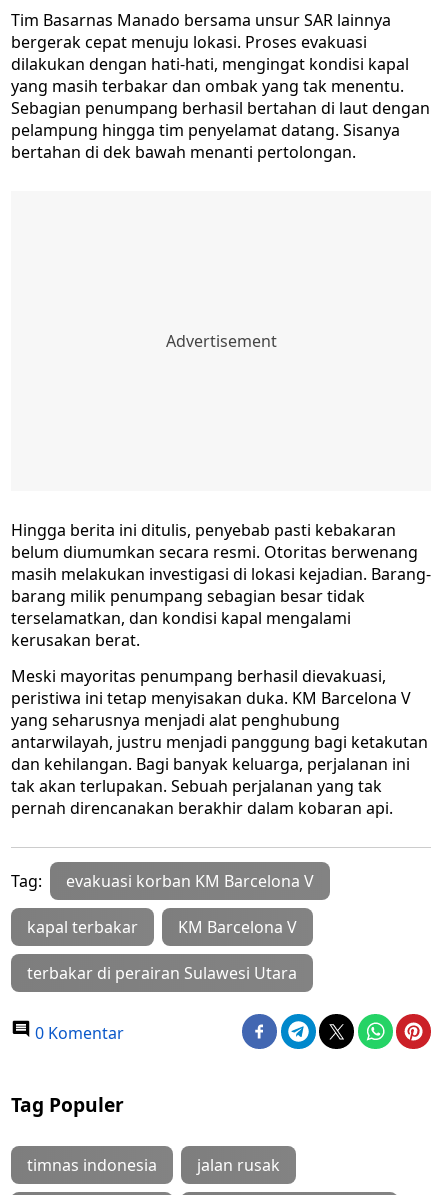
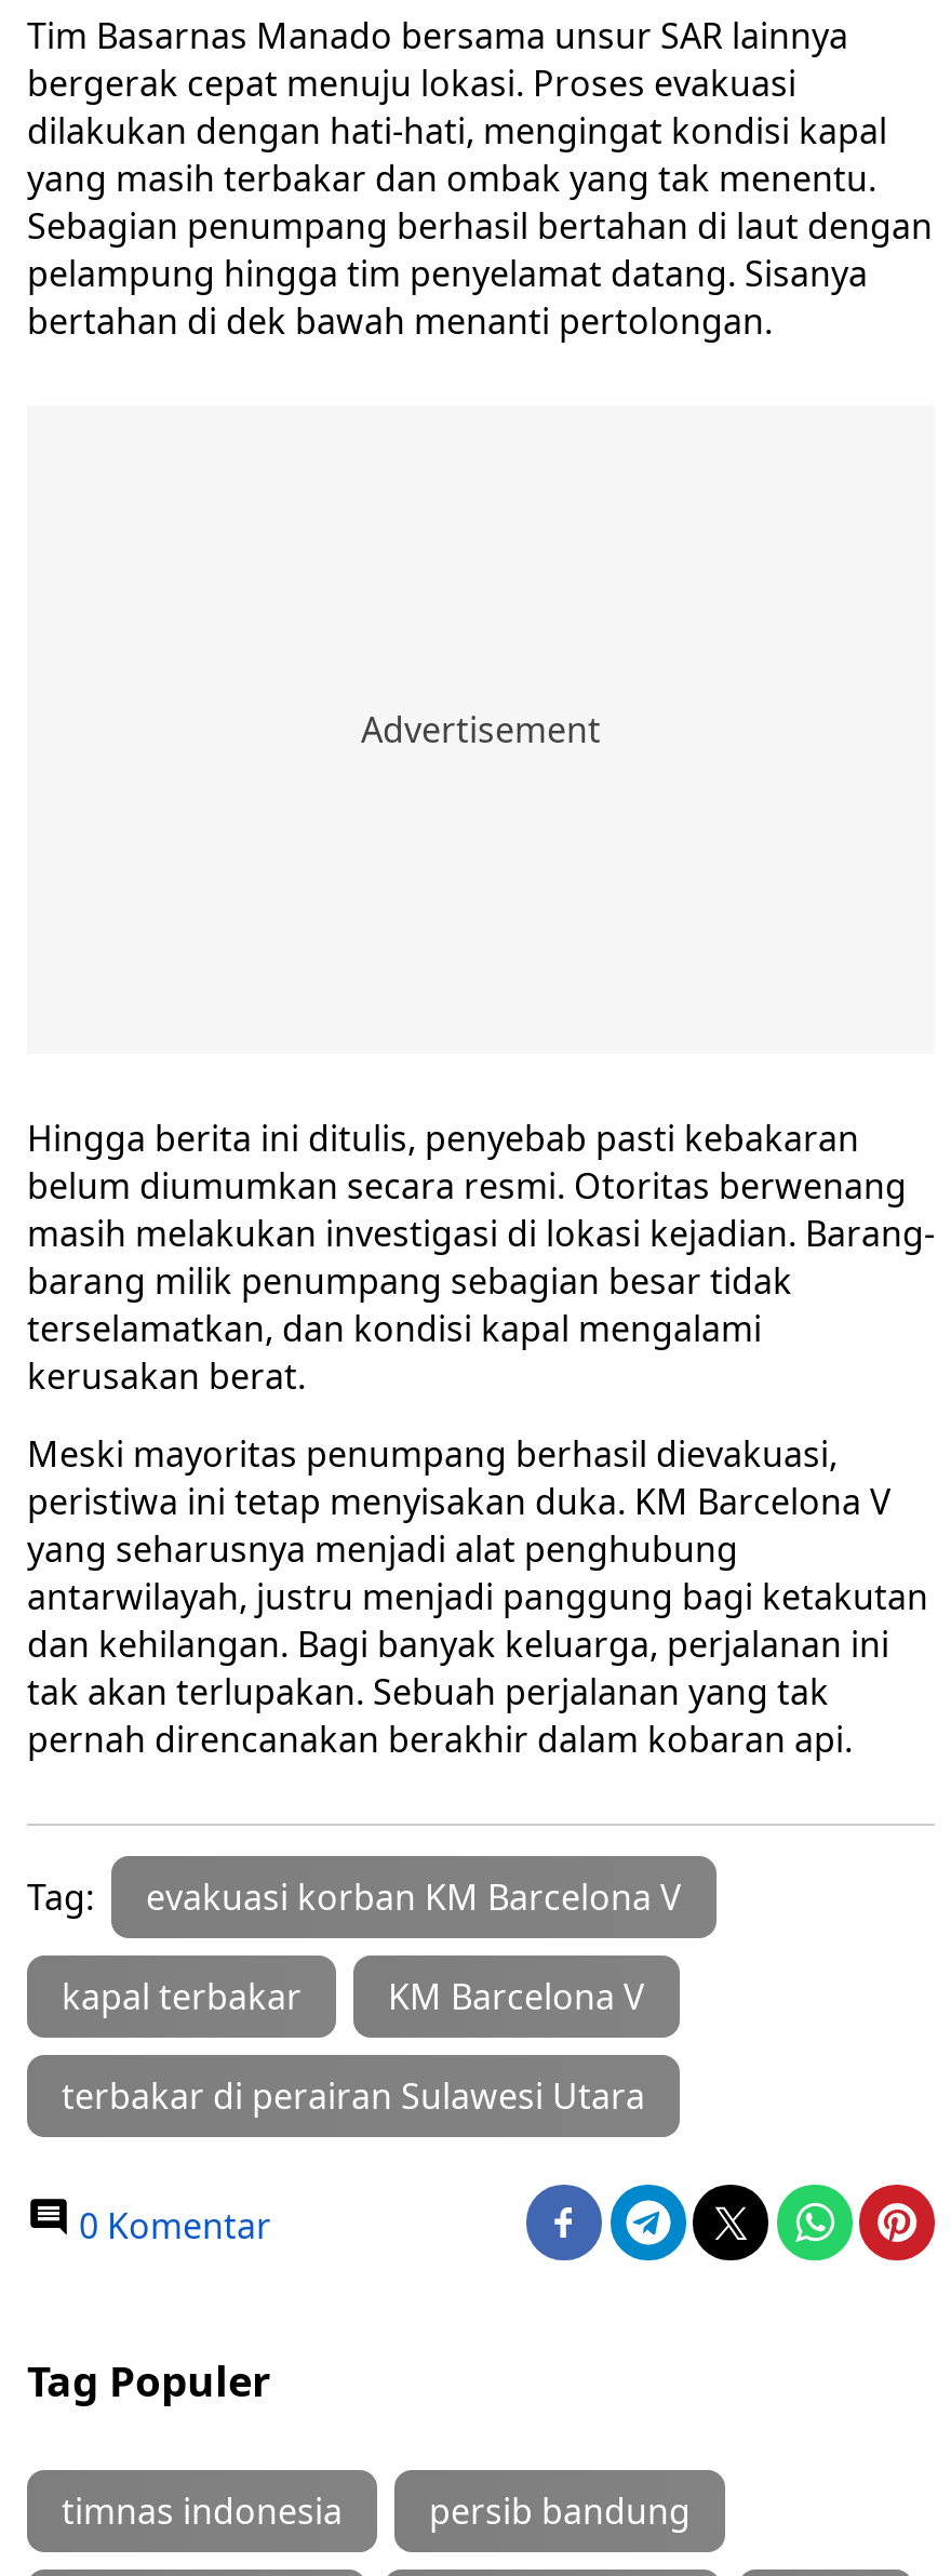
- jalan rusak
+ persib bandung
